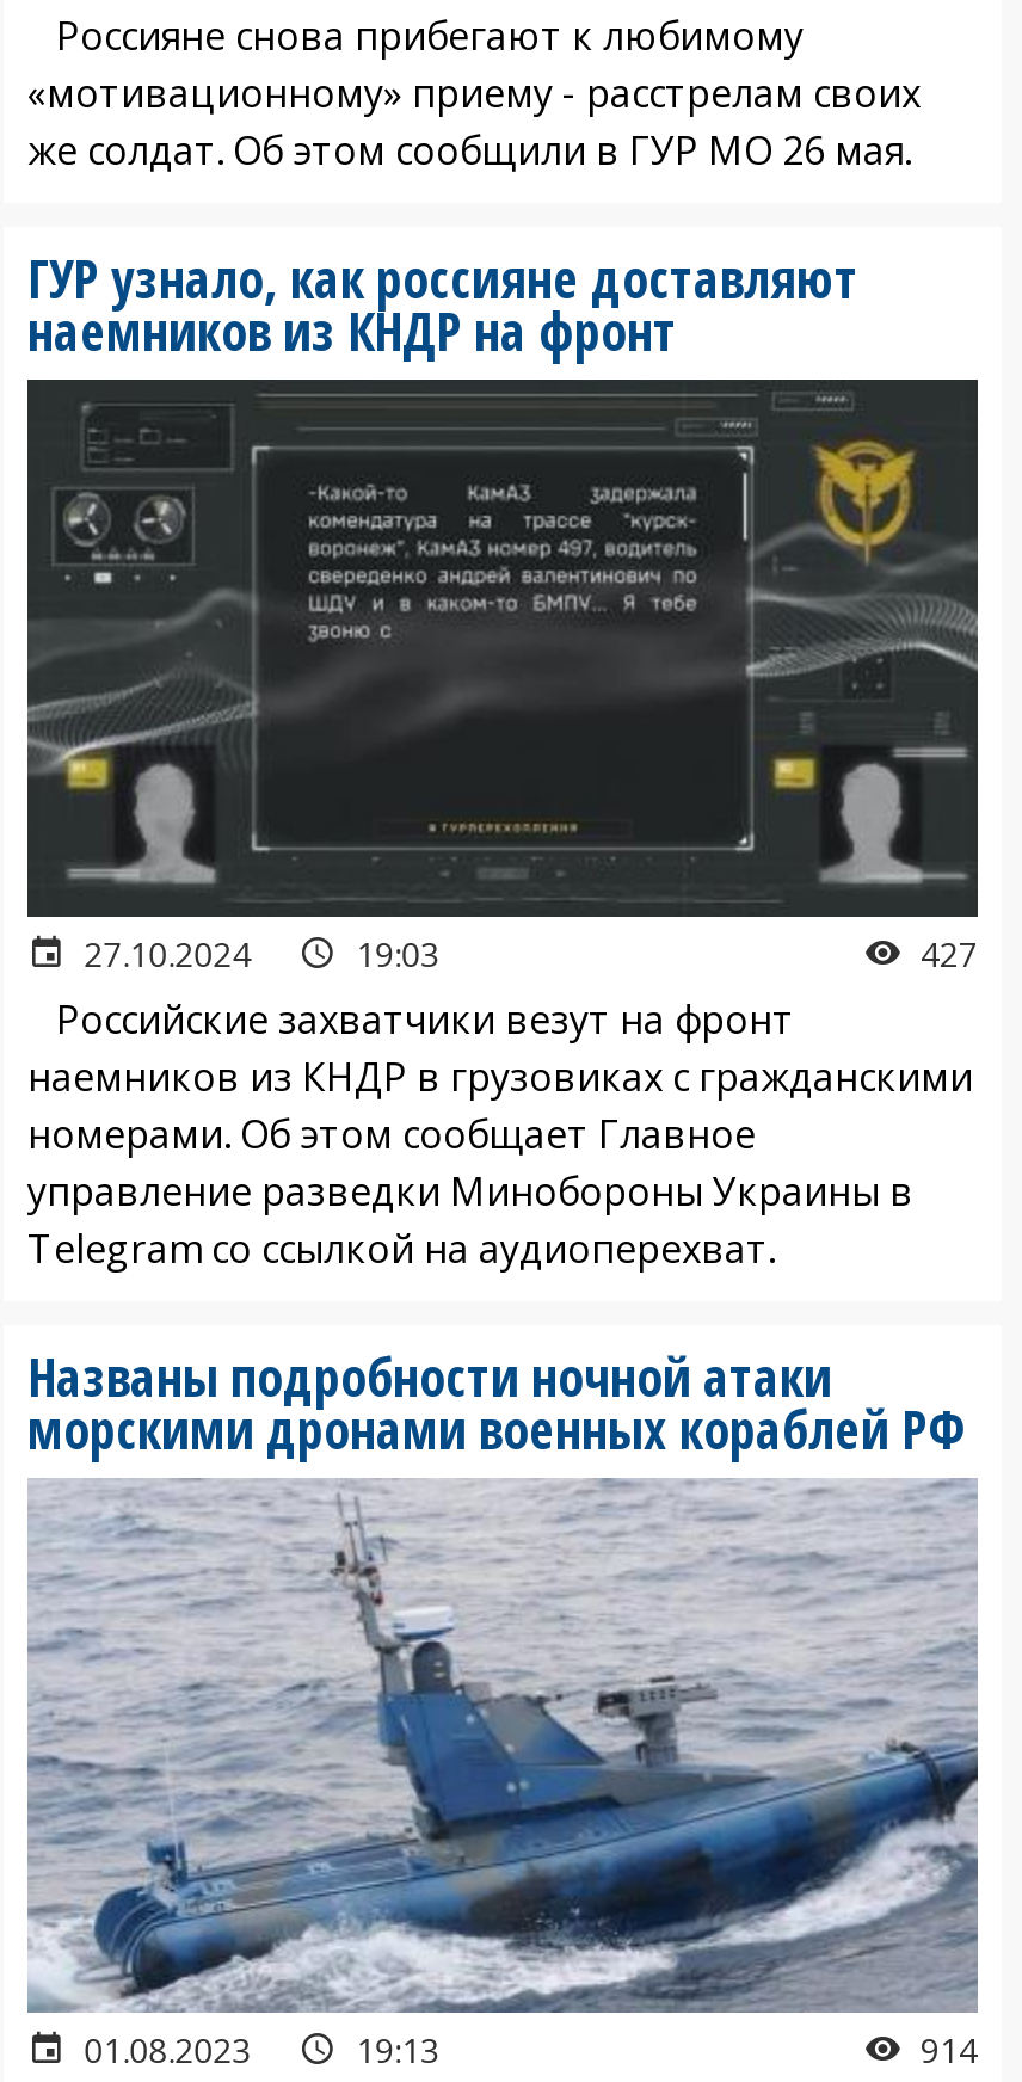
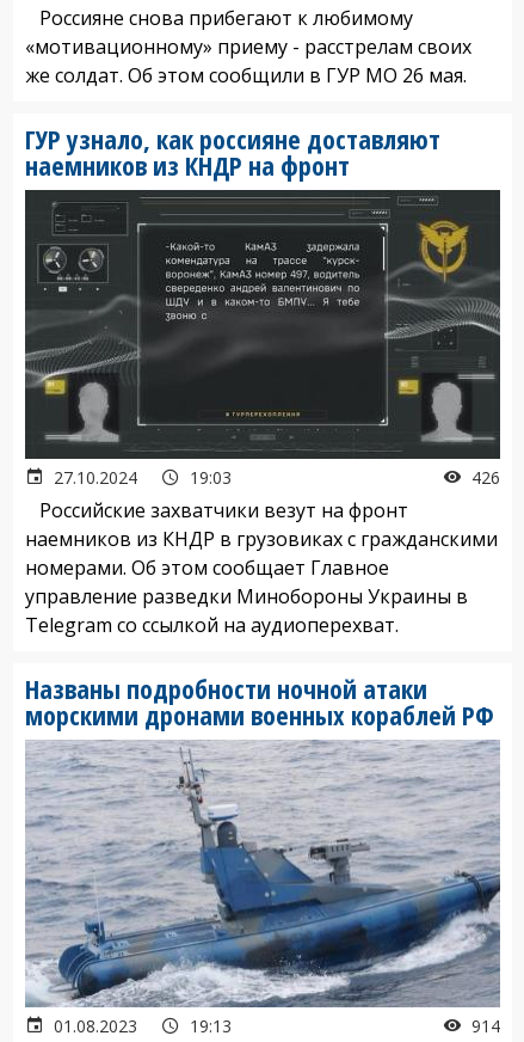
- 427
+ 426
